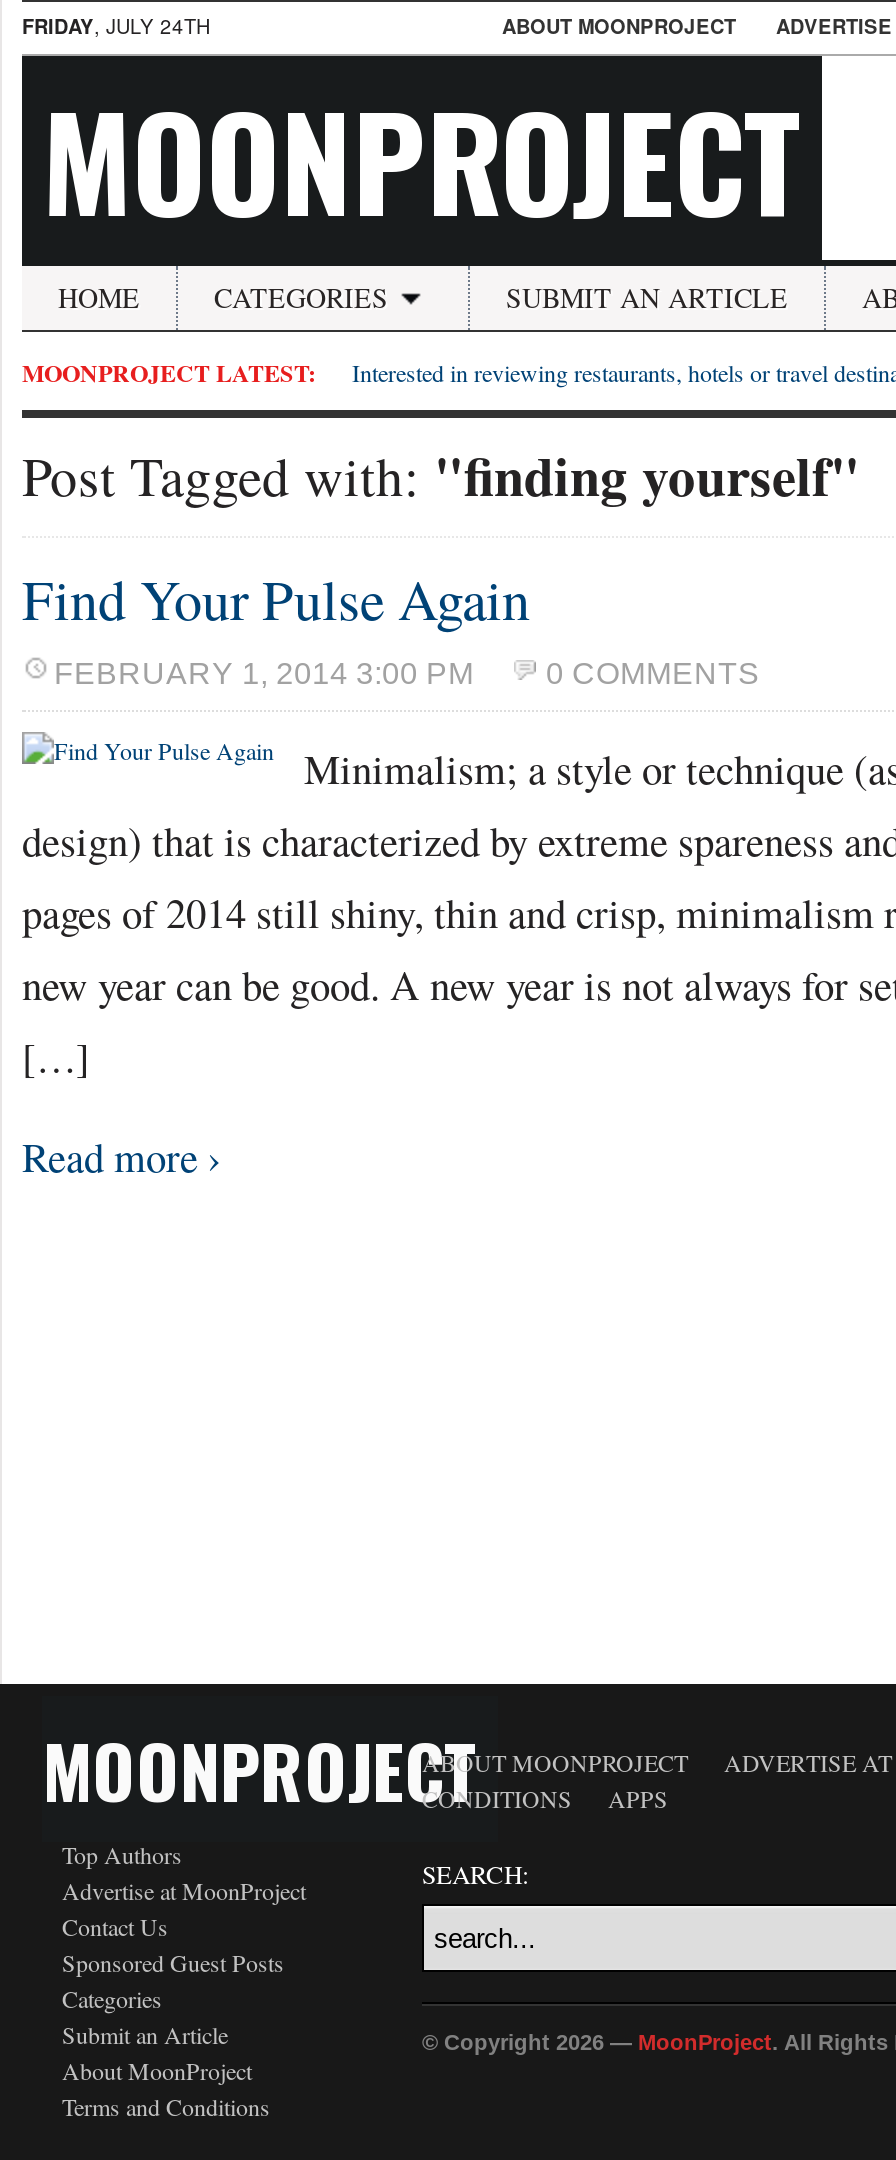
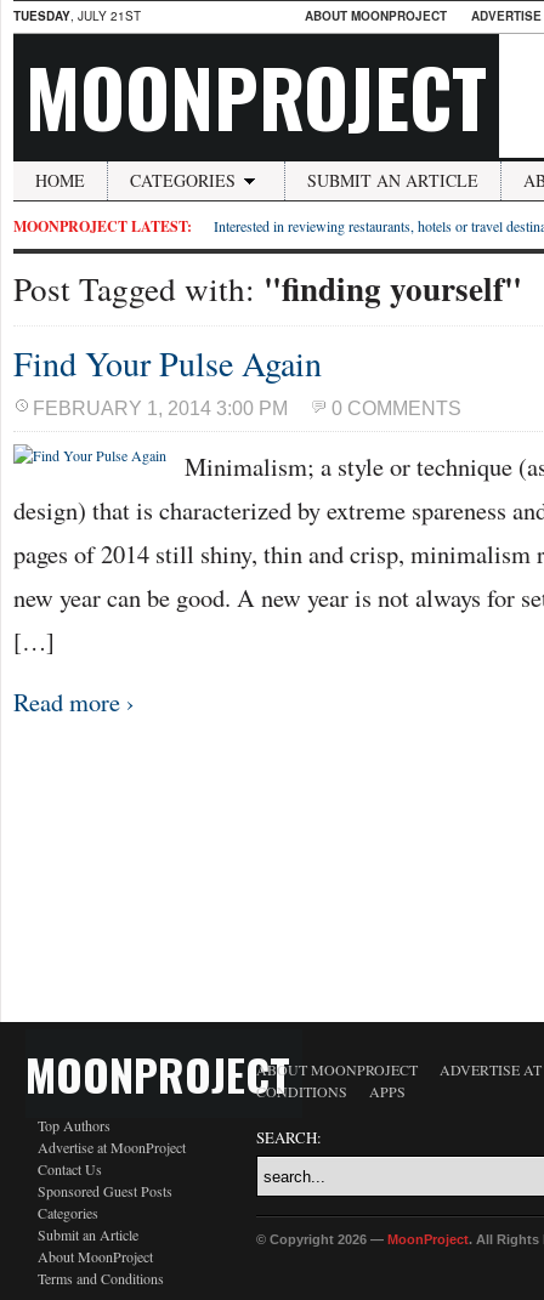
- FRIDAY, JULY 24TH
+ TUESDAY, JULY 21ST
